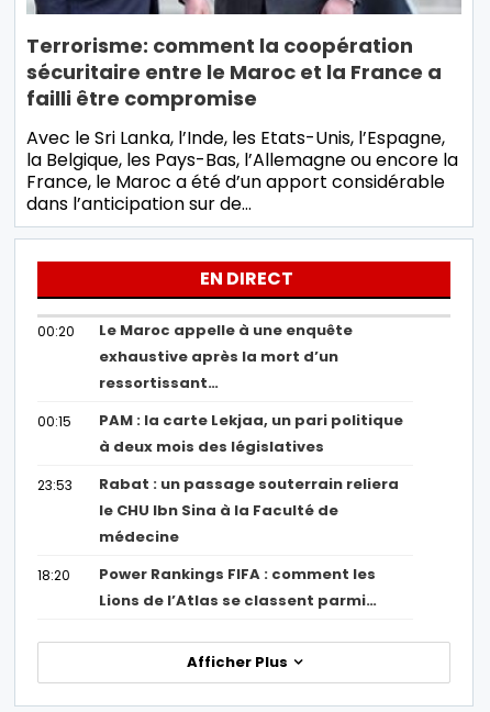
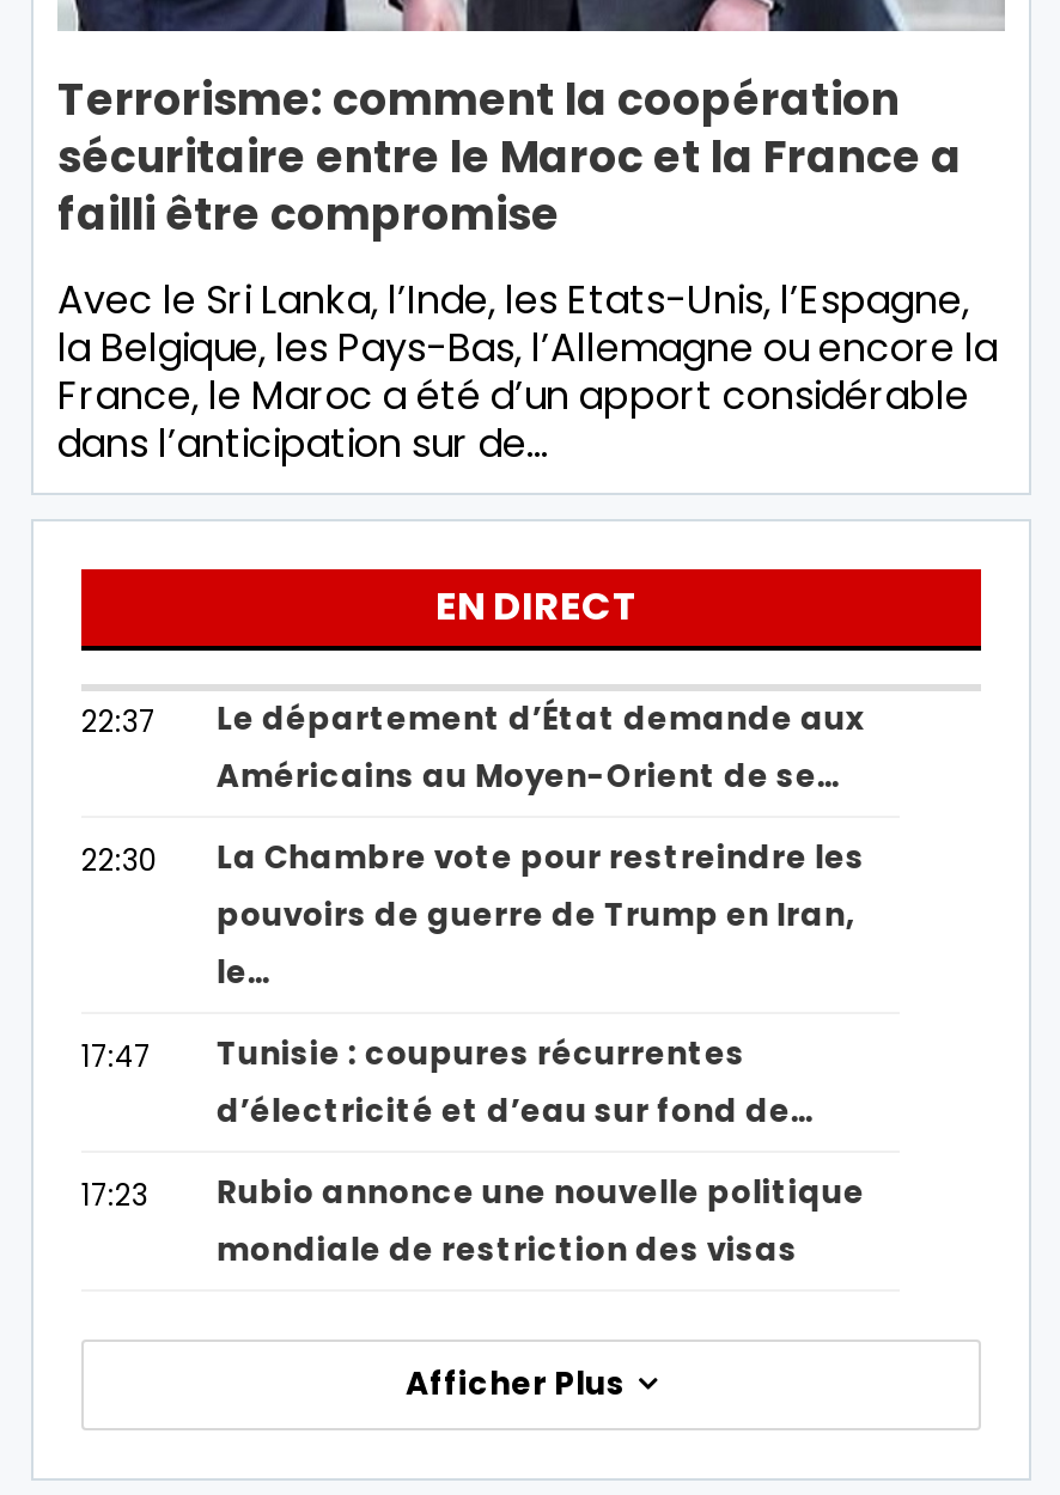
- 00:20
- Le Maroc appelle à une enquête
- exhaustive après la mort d’un
- ressortissant…
+ 22:37
+ Le département d’État demande aux
+ Américains au Moyen-Orient de se…

- 00:15
- PAM : la carte Lekjaa, un pari politique
- à deux mois des législatives
+ 22:30
+ La Chambre vote pour restreindre les
+ pouvoirs de guerre de Trump en Iran,
+ le…

- 23:53
- Rabat : un passage souterrain reliera
- le CHU Ibn Sina à la Faculté de
- médecine
+ 17:47
+ Tunisie : coupures récurrentes
+ d’électricité et d’eau sur fond de…

- 18:20
- Power Rankings FIFA : comment les
- Lions de l’Atlas se classent parmi…
+ 17:23
+ Rubio annonce une nouvelle politique
+ mondiale de restriction des visas
